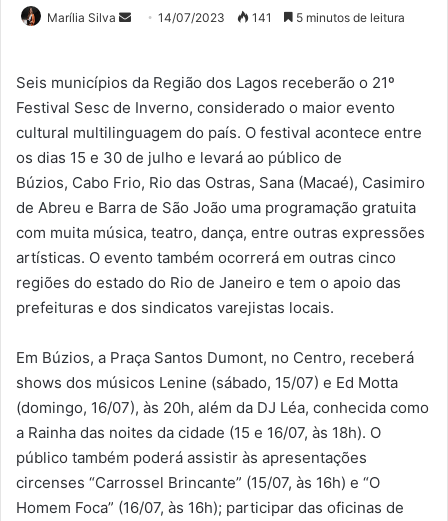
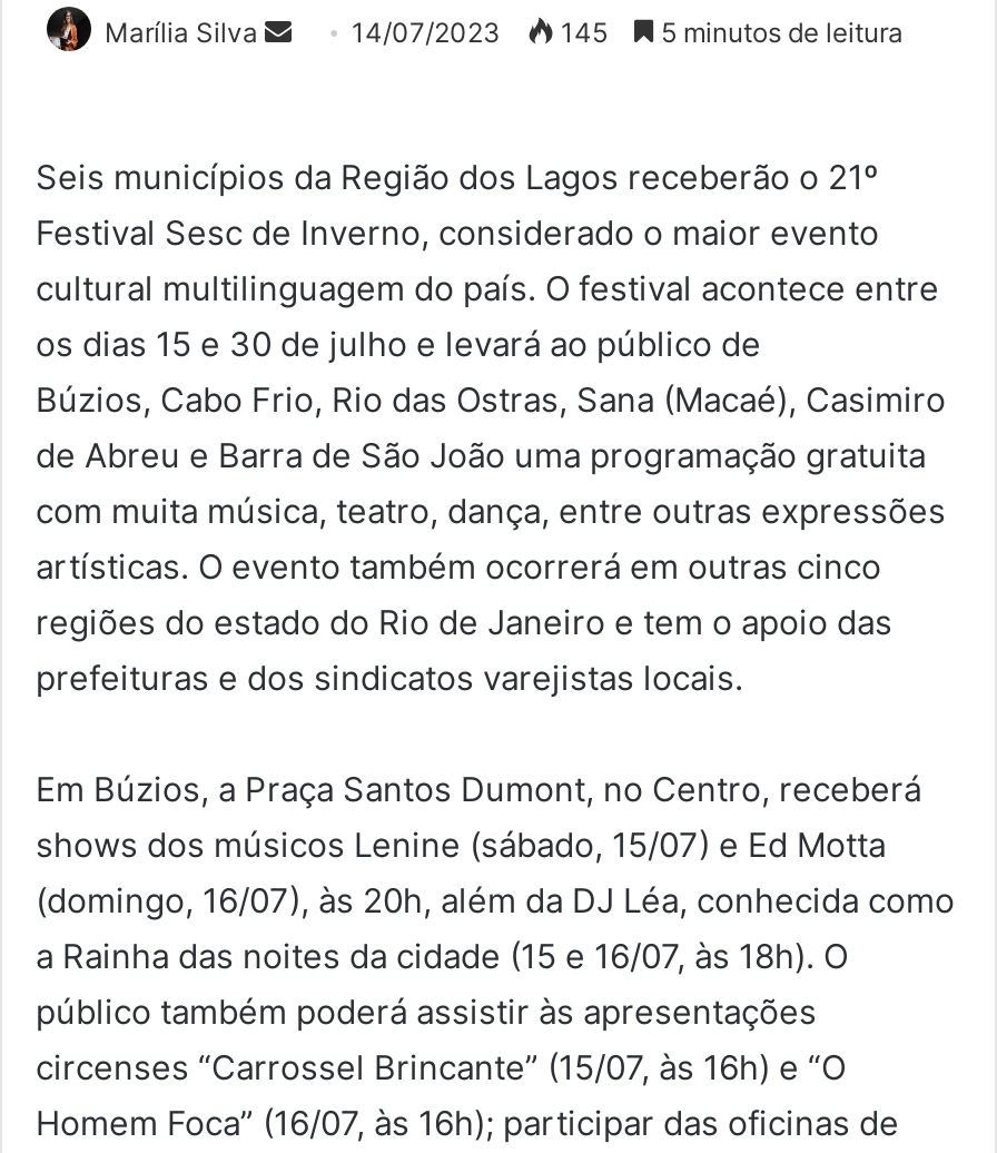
- 141
+ 145
